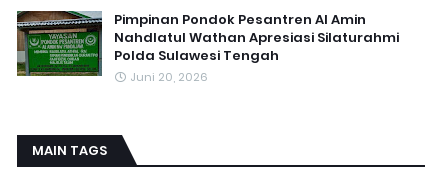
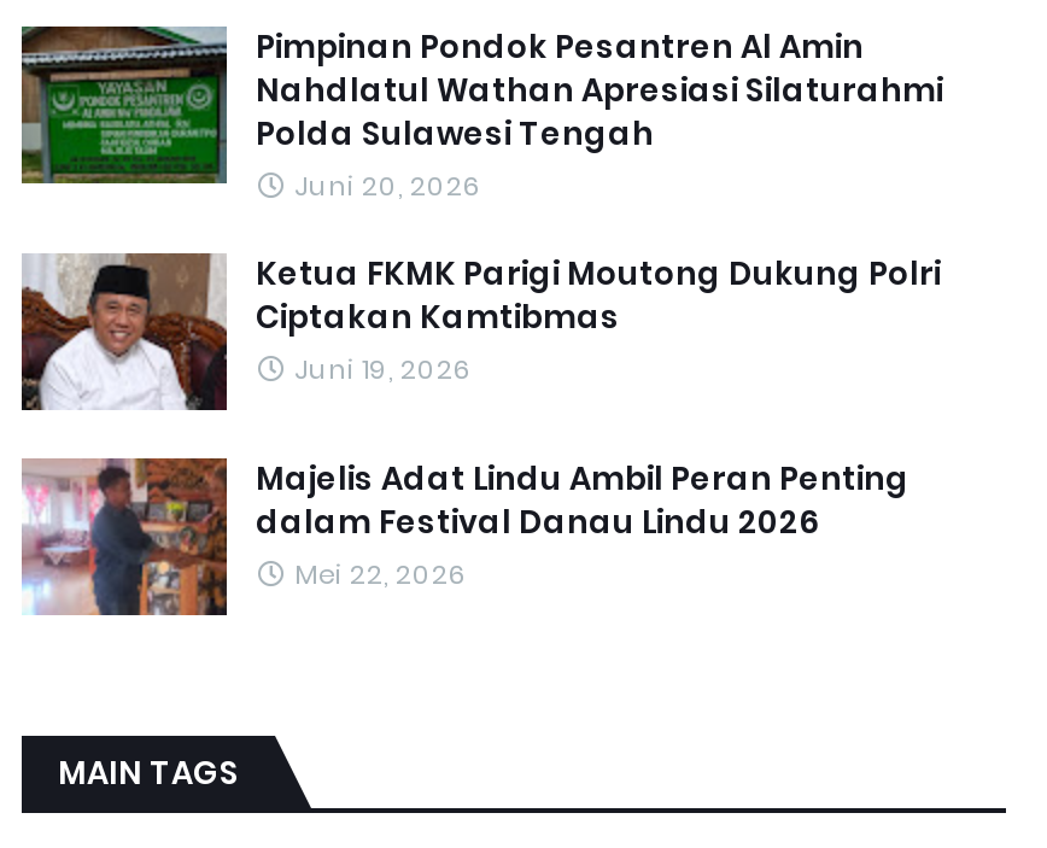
+ [image]
+ Ketua FKMK Parigi Moutong Dukung Polri
+ Ciptakan Kamtibmas
+ Juni 19, 2026
+ Majelis Adat Lindu Ambil Peran Penting
+ dalam Festival Danau Lindu 2026
+ Mei 22, 2026

+ [image]
